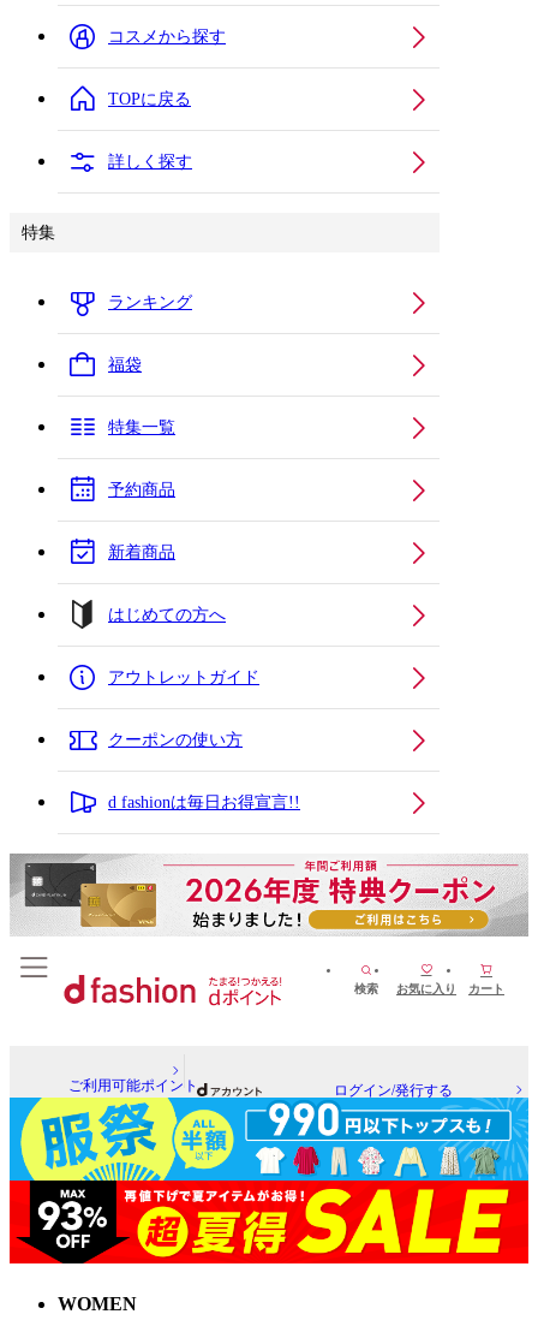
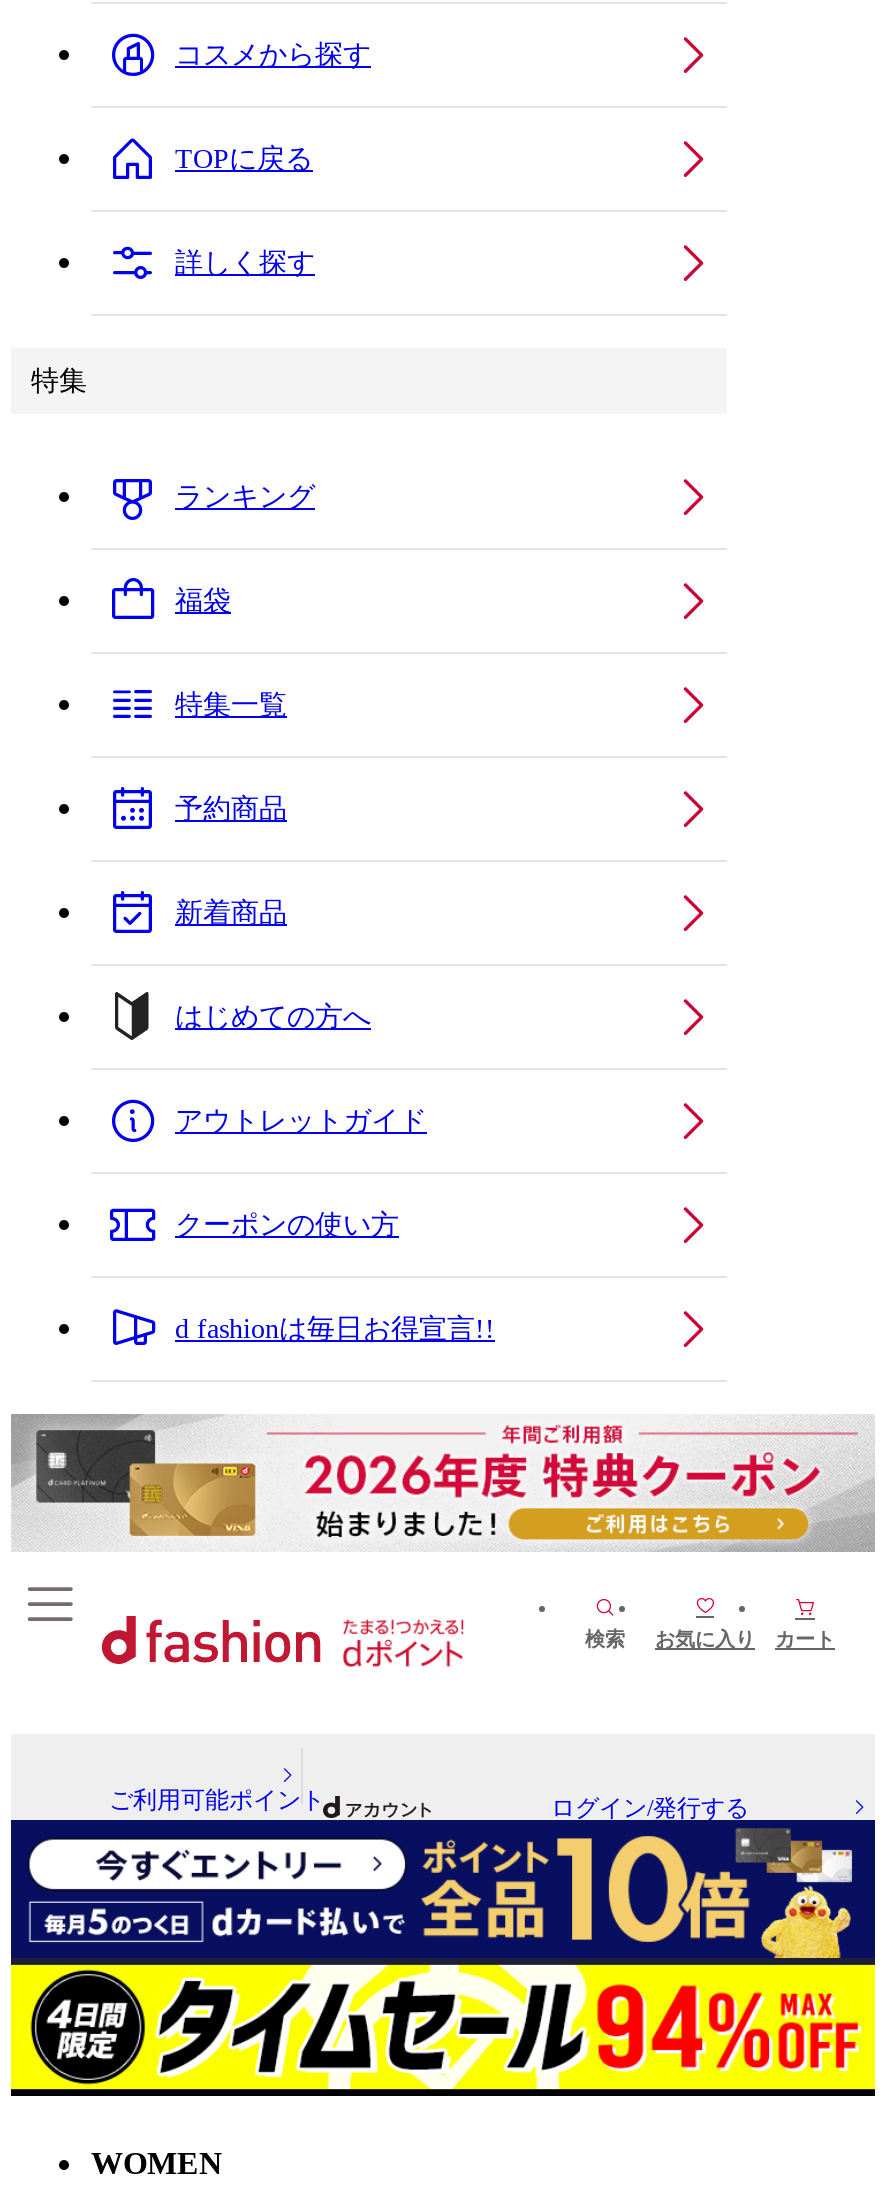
- [image]
+ [image]
